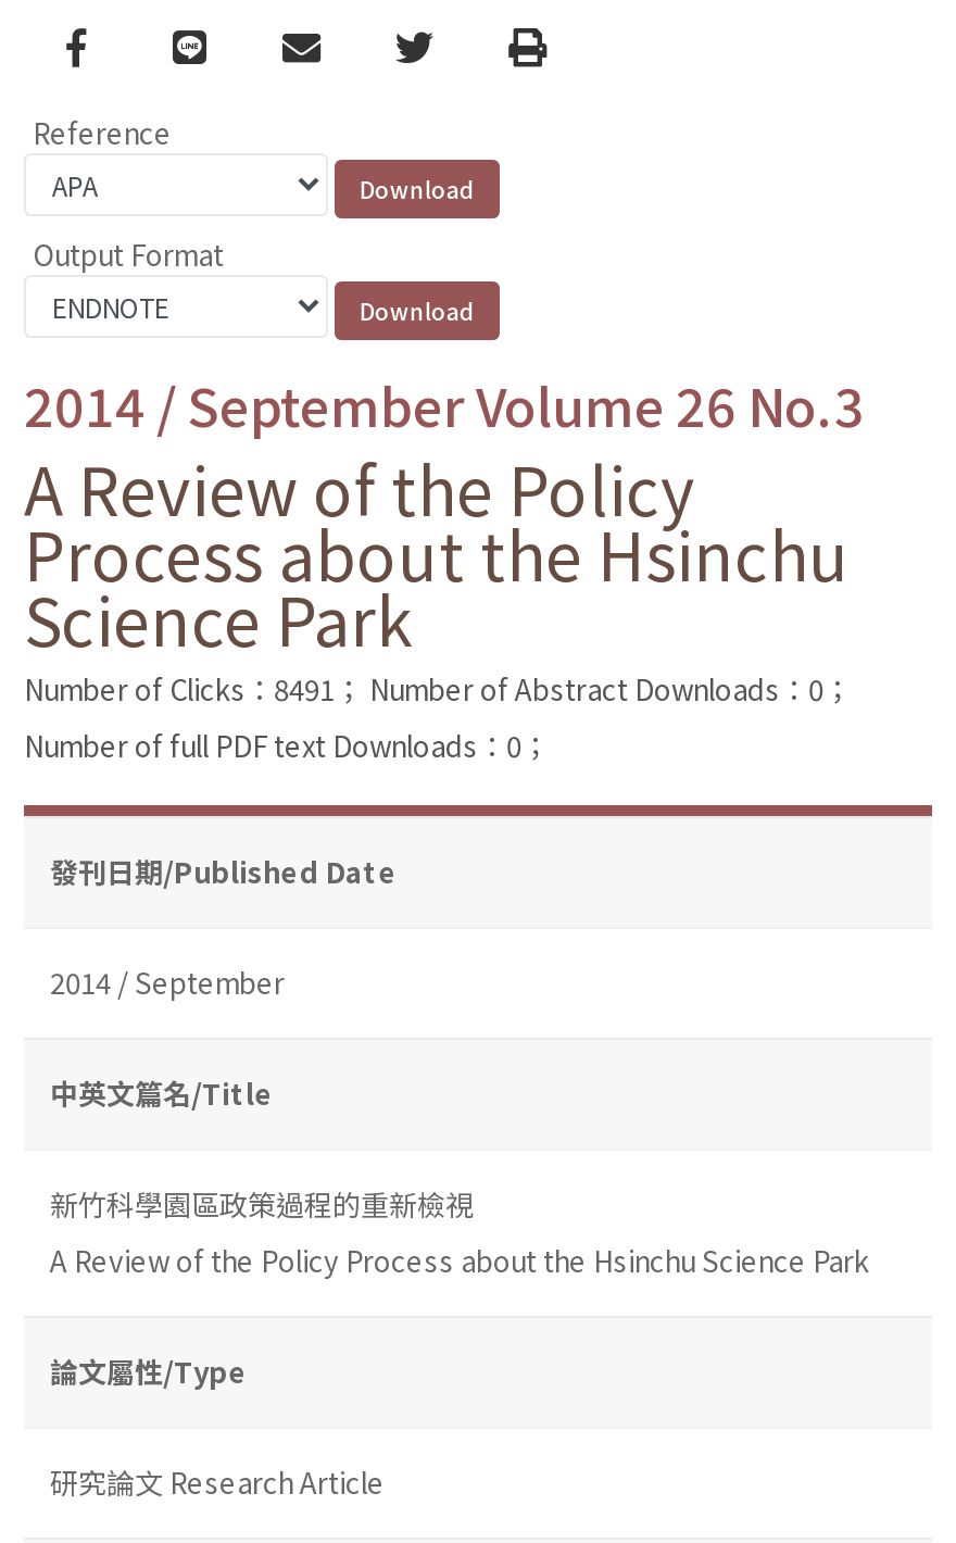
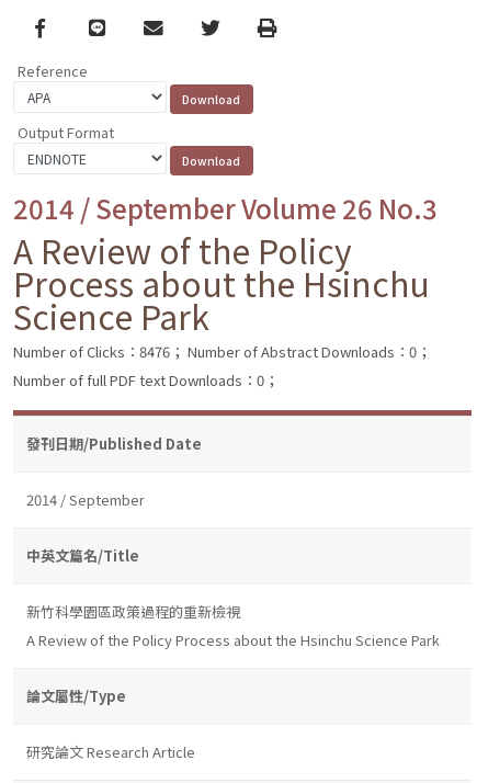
- Number of Clicks：8491； Number of Abstract Downloads：0；
+ Number of Clicks：8476； Number of Abstract Downloads：0；
